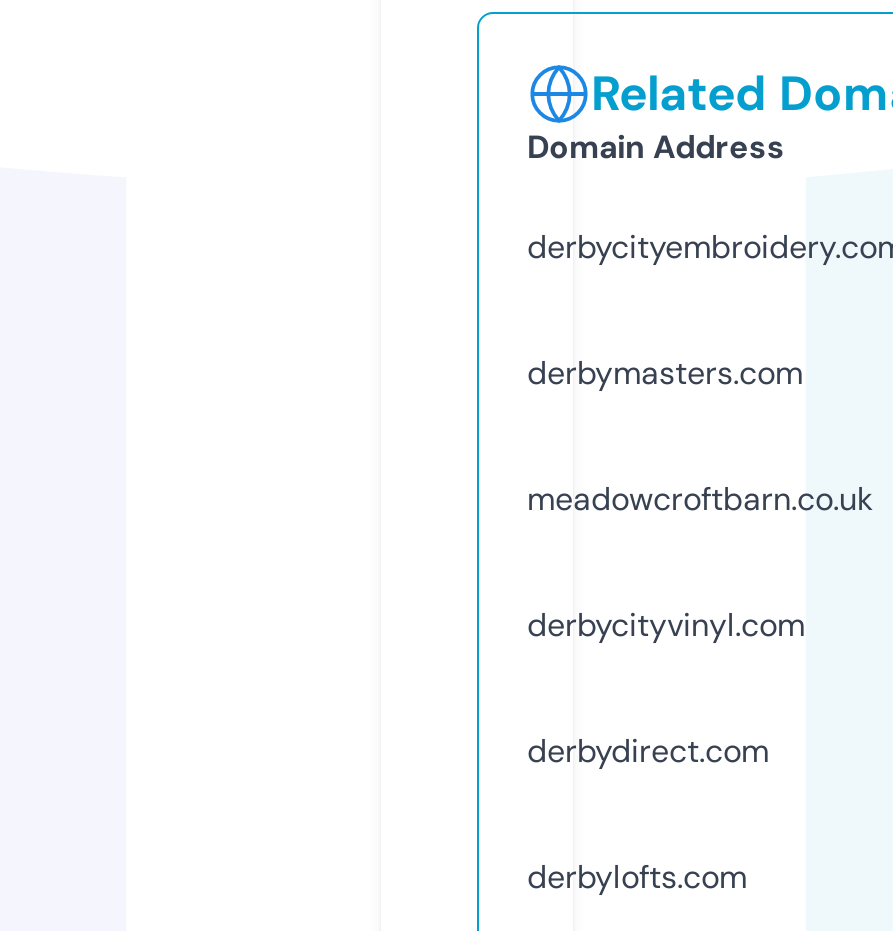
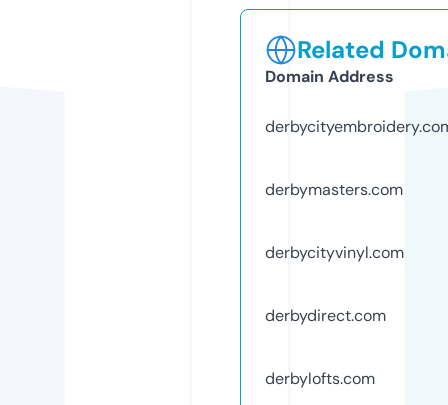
- meadowcroftbarn.co.uk
